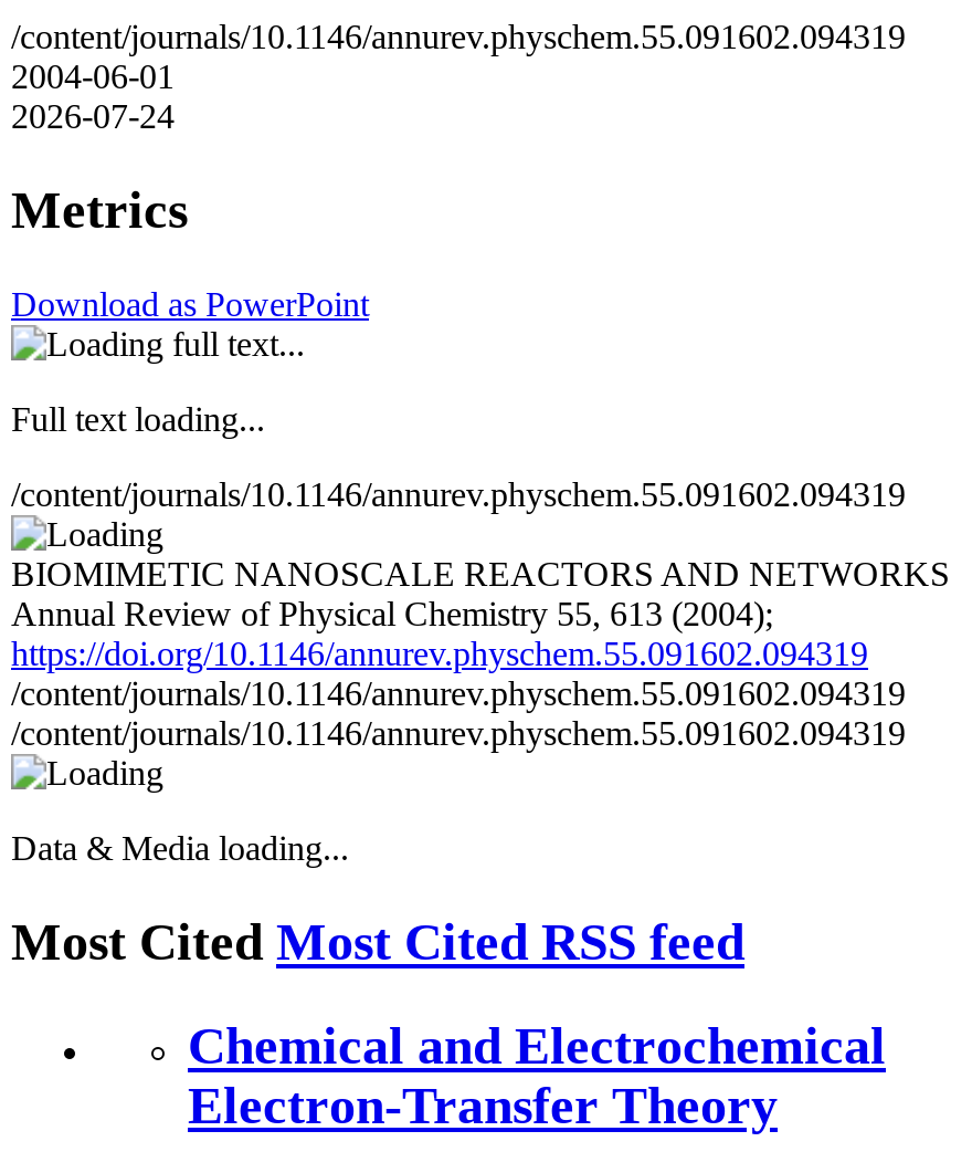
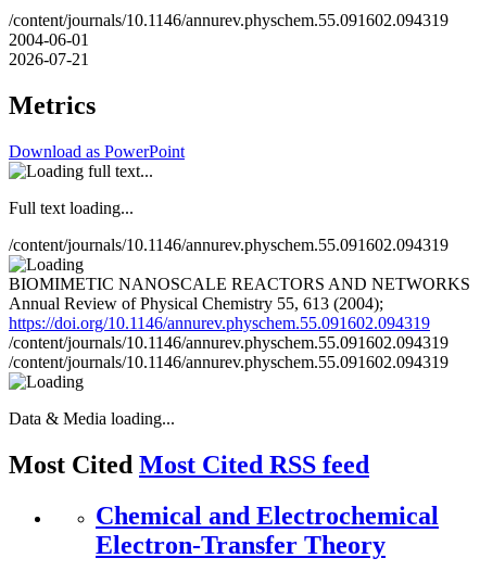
- 2026-07-24
+ 2026-07-21
